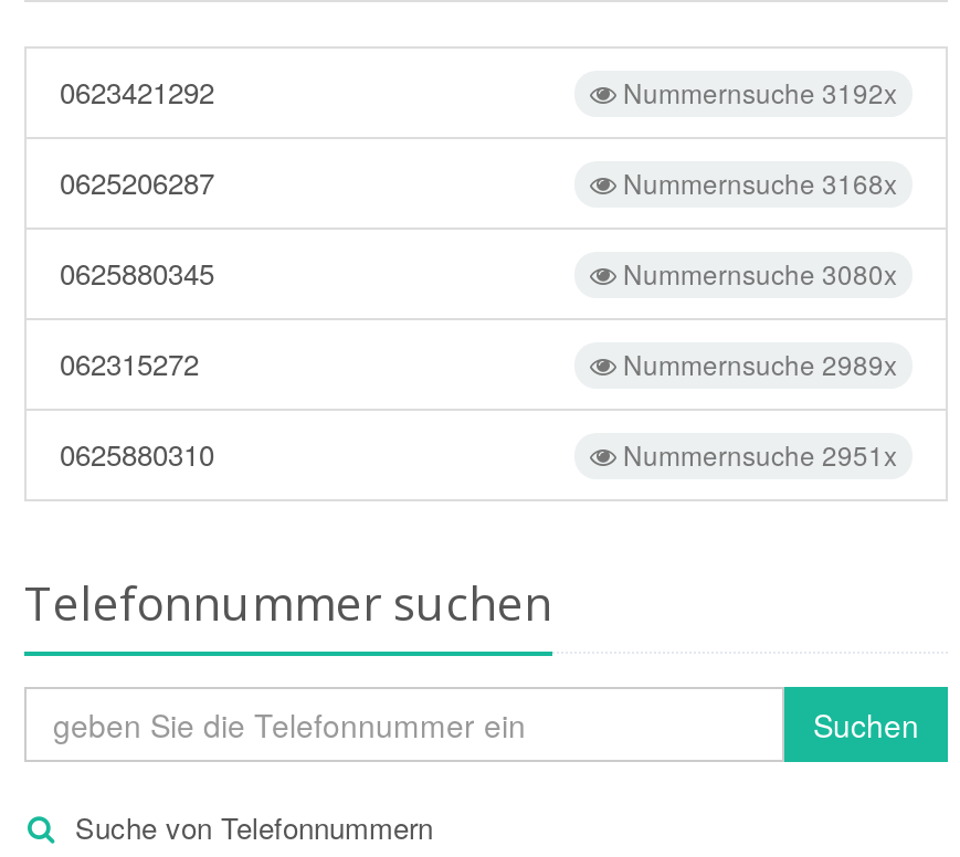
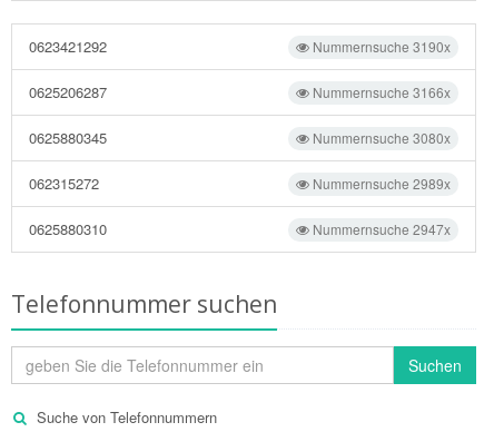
- Nummernsuche 3192x
+ Nummernsuche 3190x

- Nummernsuche 3168x
+ Nummernsuche 3166x

- Nummernsuche 2951x
+ Nummernsuche 2947x
